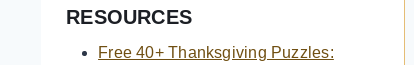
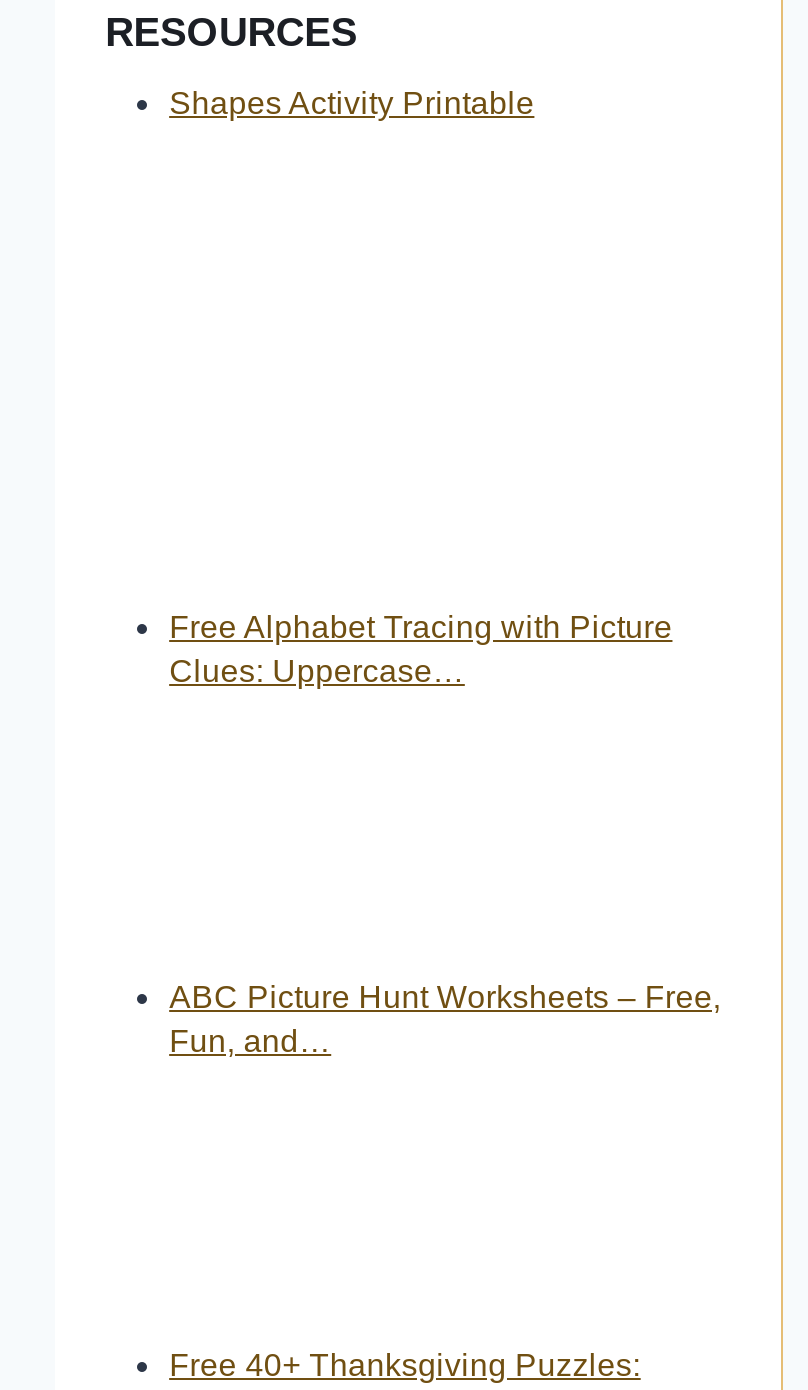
+ Shapes Activity Printable

+ Free Alphabet Tracing with Picture
+ Clues: Uppercase…

+ ABC Picture Hunt Worksheets – Free,
+ Fun, and…
